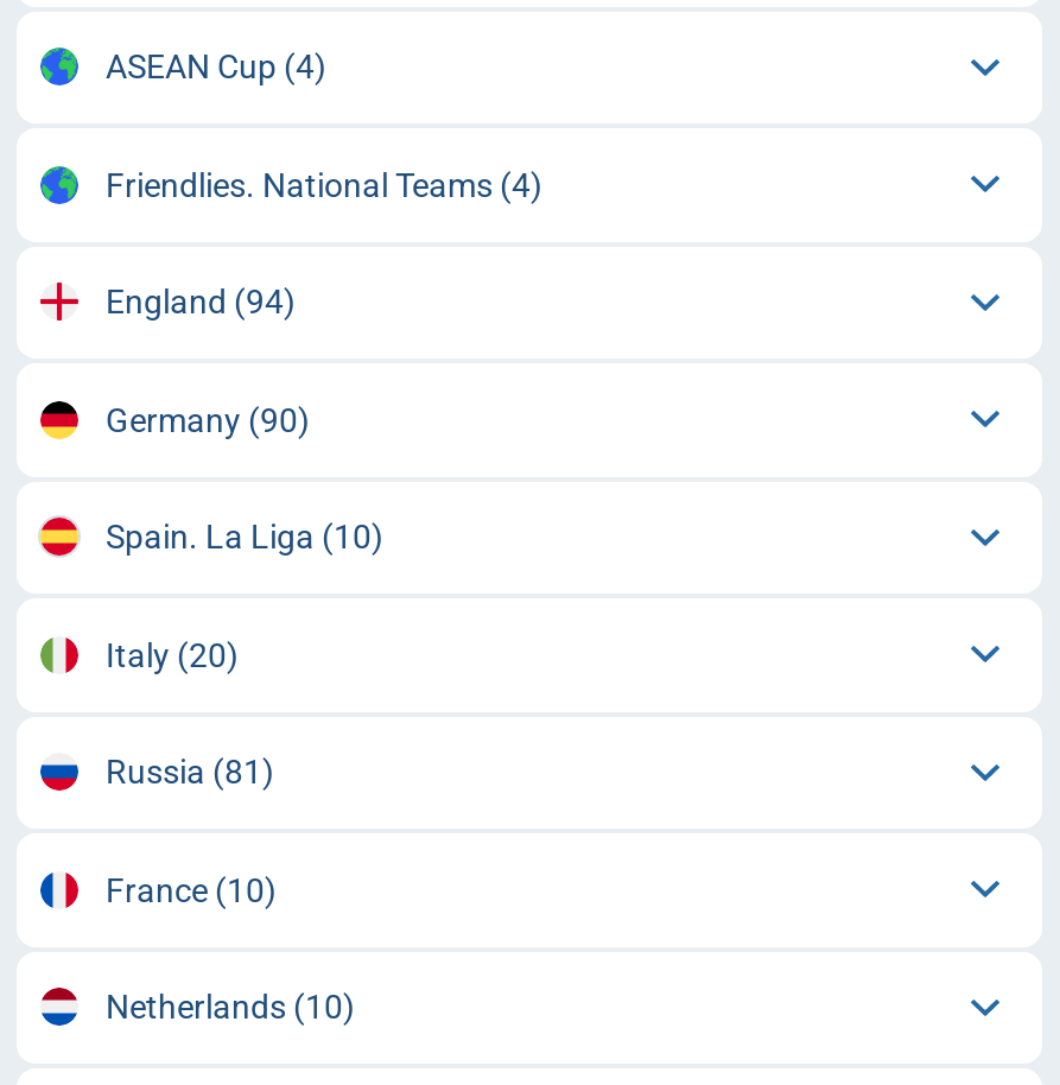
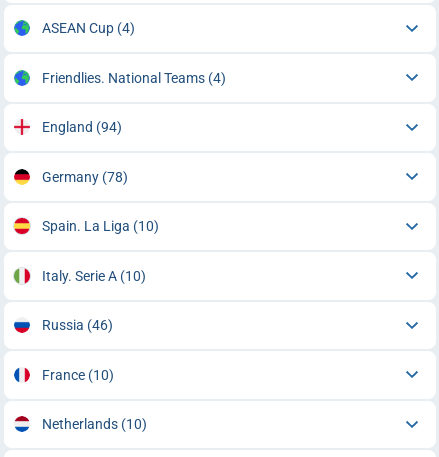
- Germany (90)
+ Germany (78)

- Italy (20)
+ Italy. Serie A (10)

- Russia (81)
+ Russia (46)
